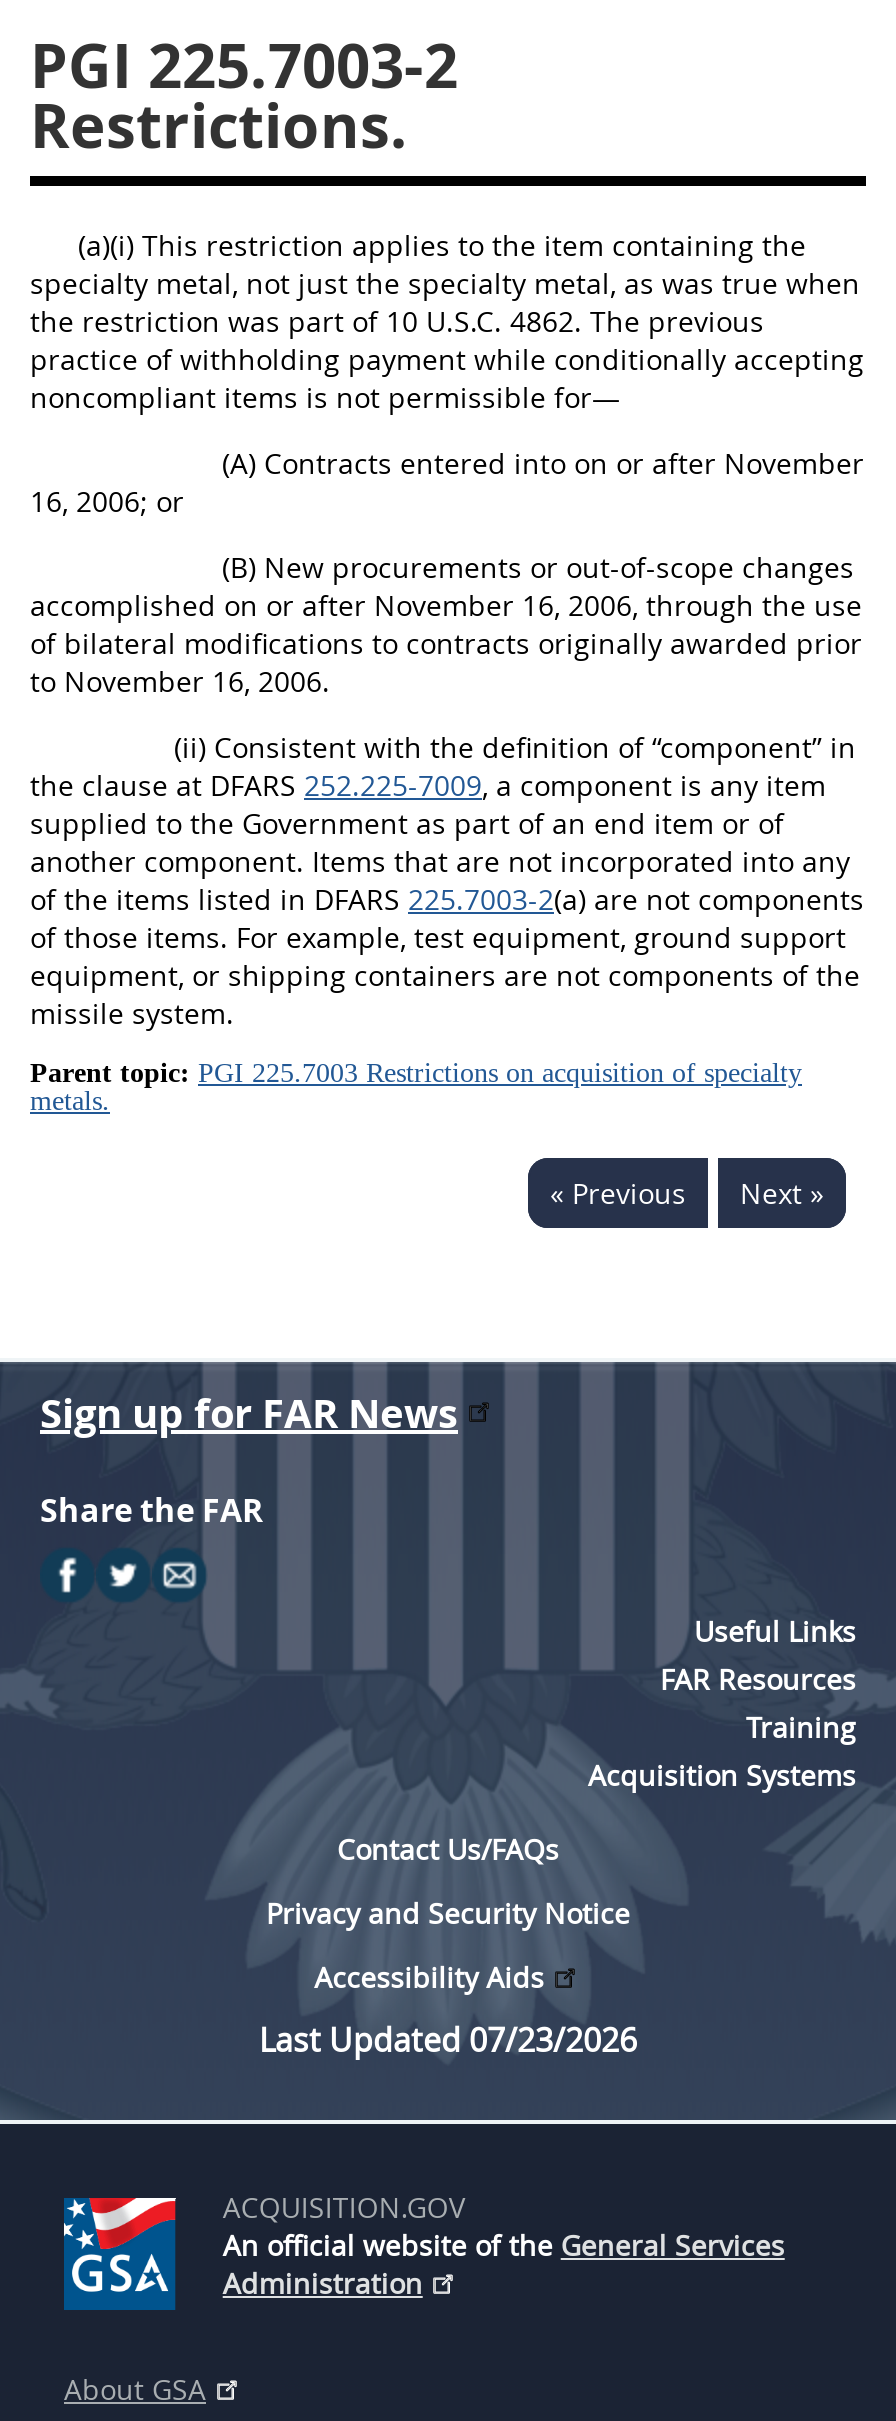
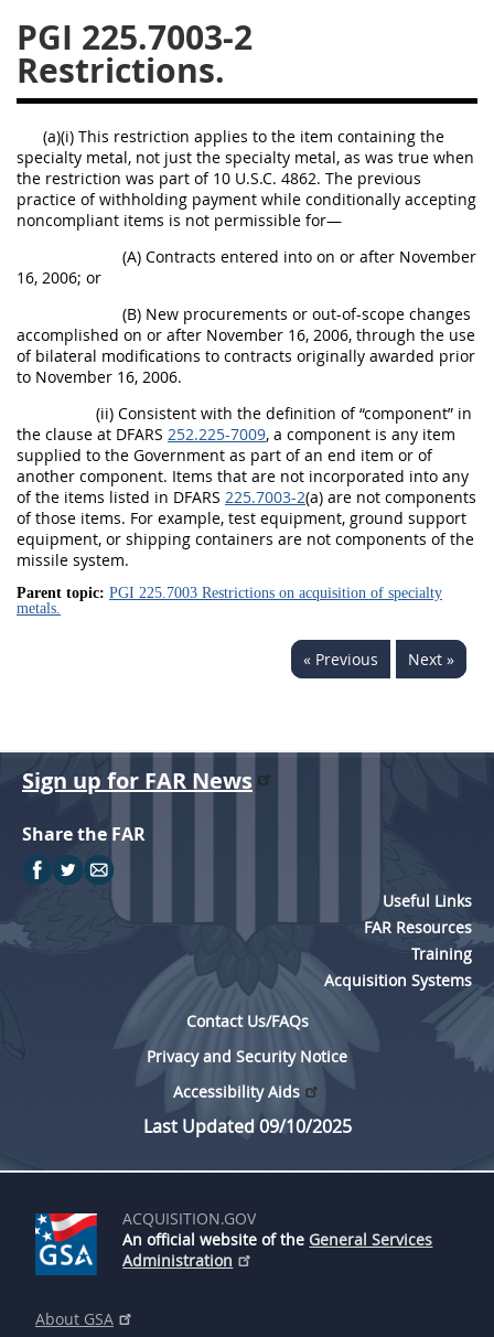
- Last Updated 07/23/2026
+ Last Updated 09/10/2025
